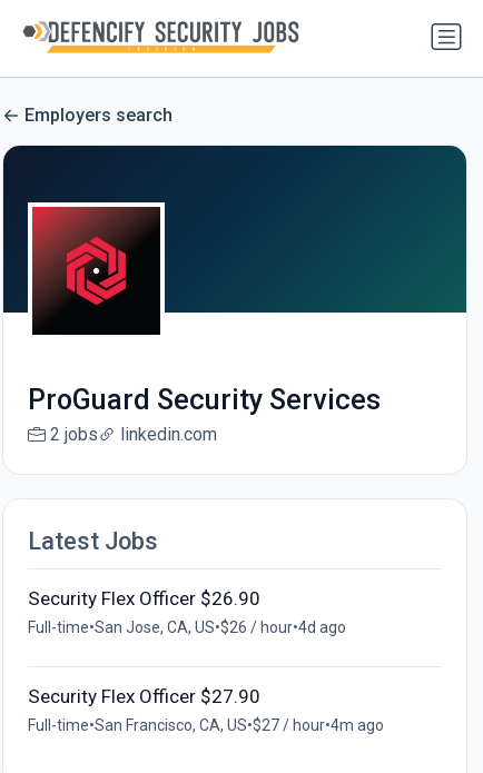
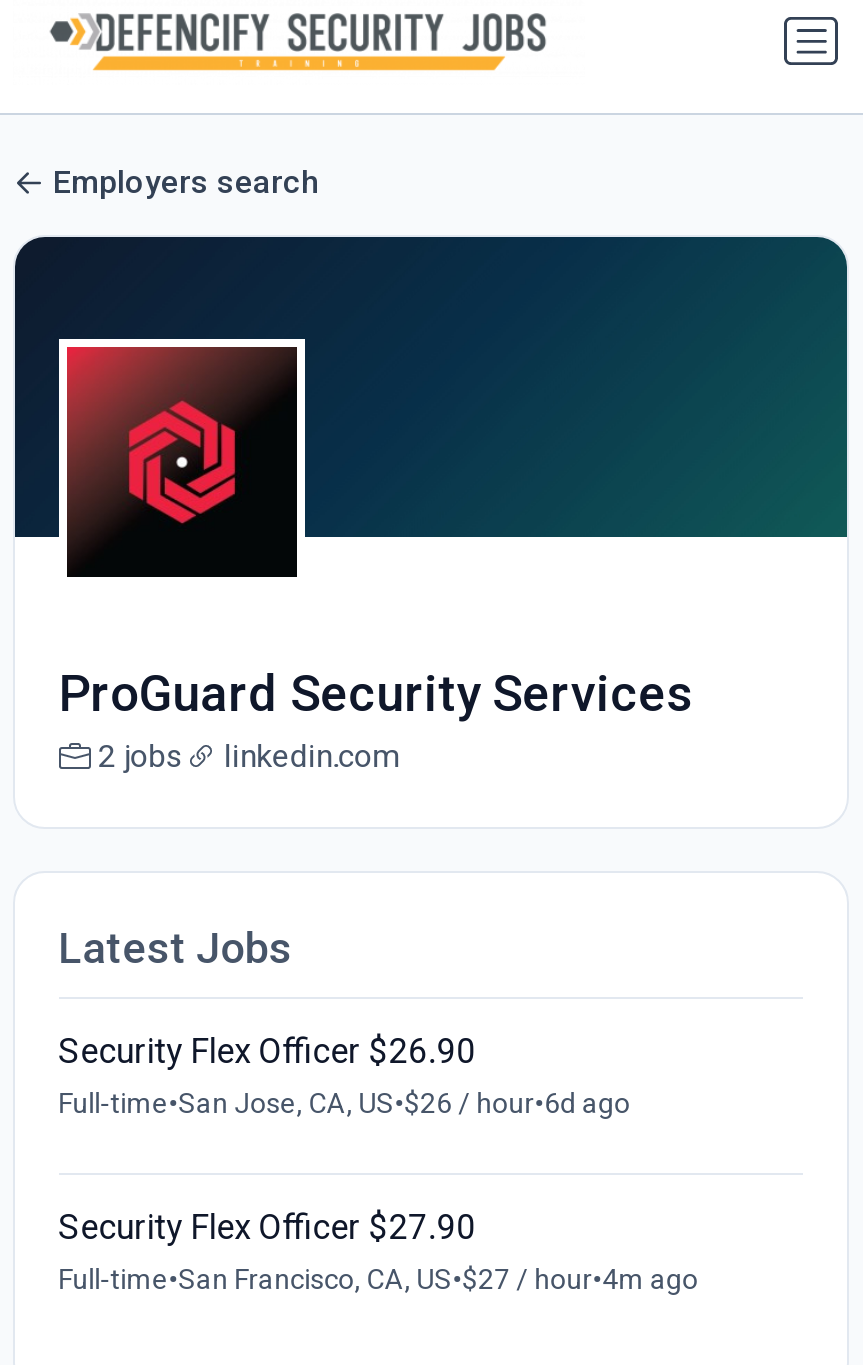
- Full-time•San Jose, CA, US•$26 / hour•4d ago
+ Full-time•San Jose, CA, US•$26 / hour•6d ago
